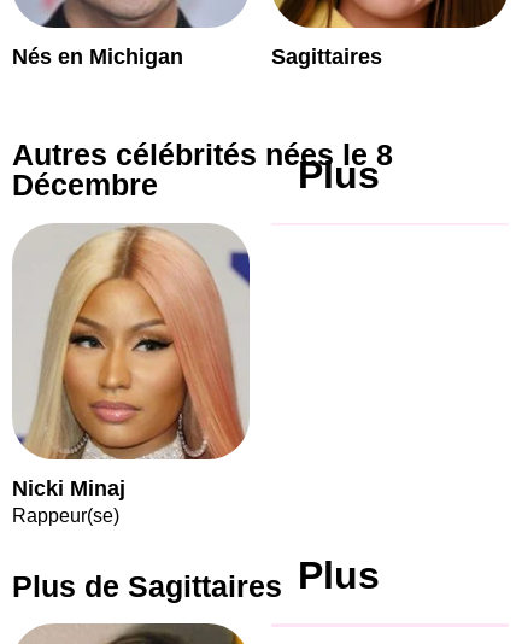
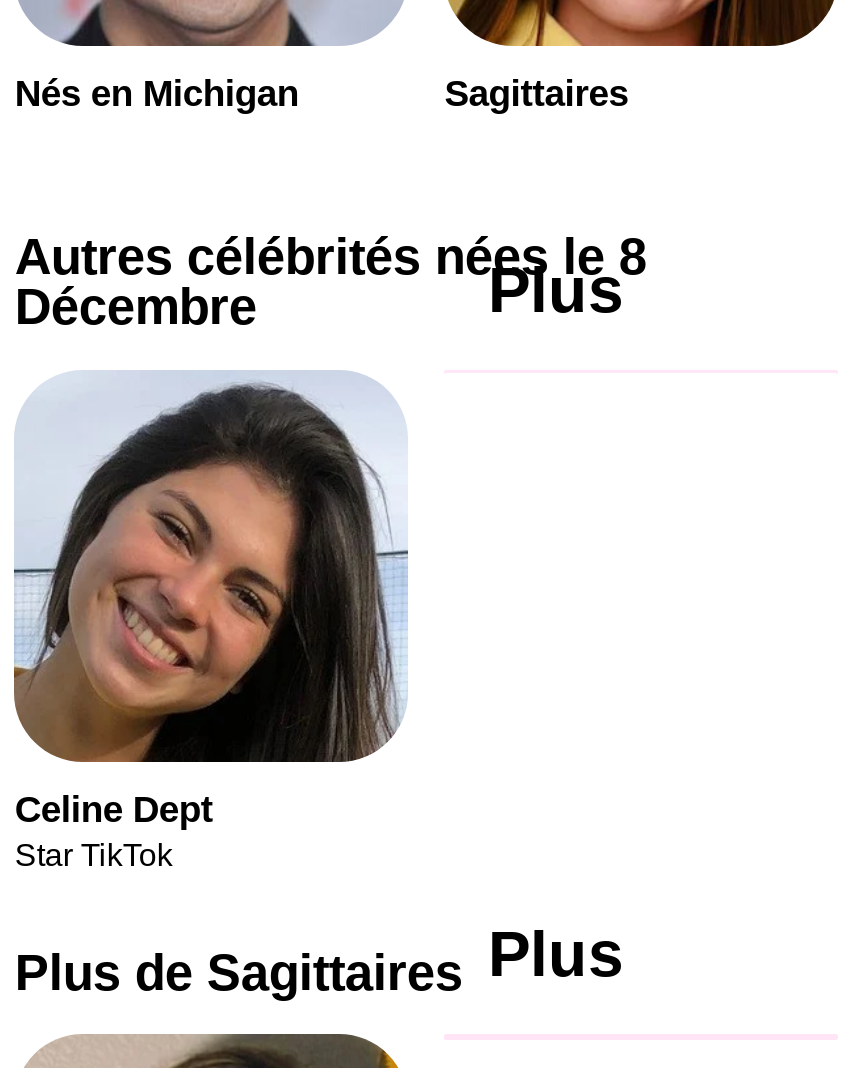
- [image]
- Nicki Minaj
- Rappeur(se)
+ [image]
+ Celine Dept
+ Star TikTok
